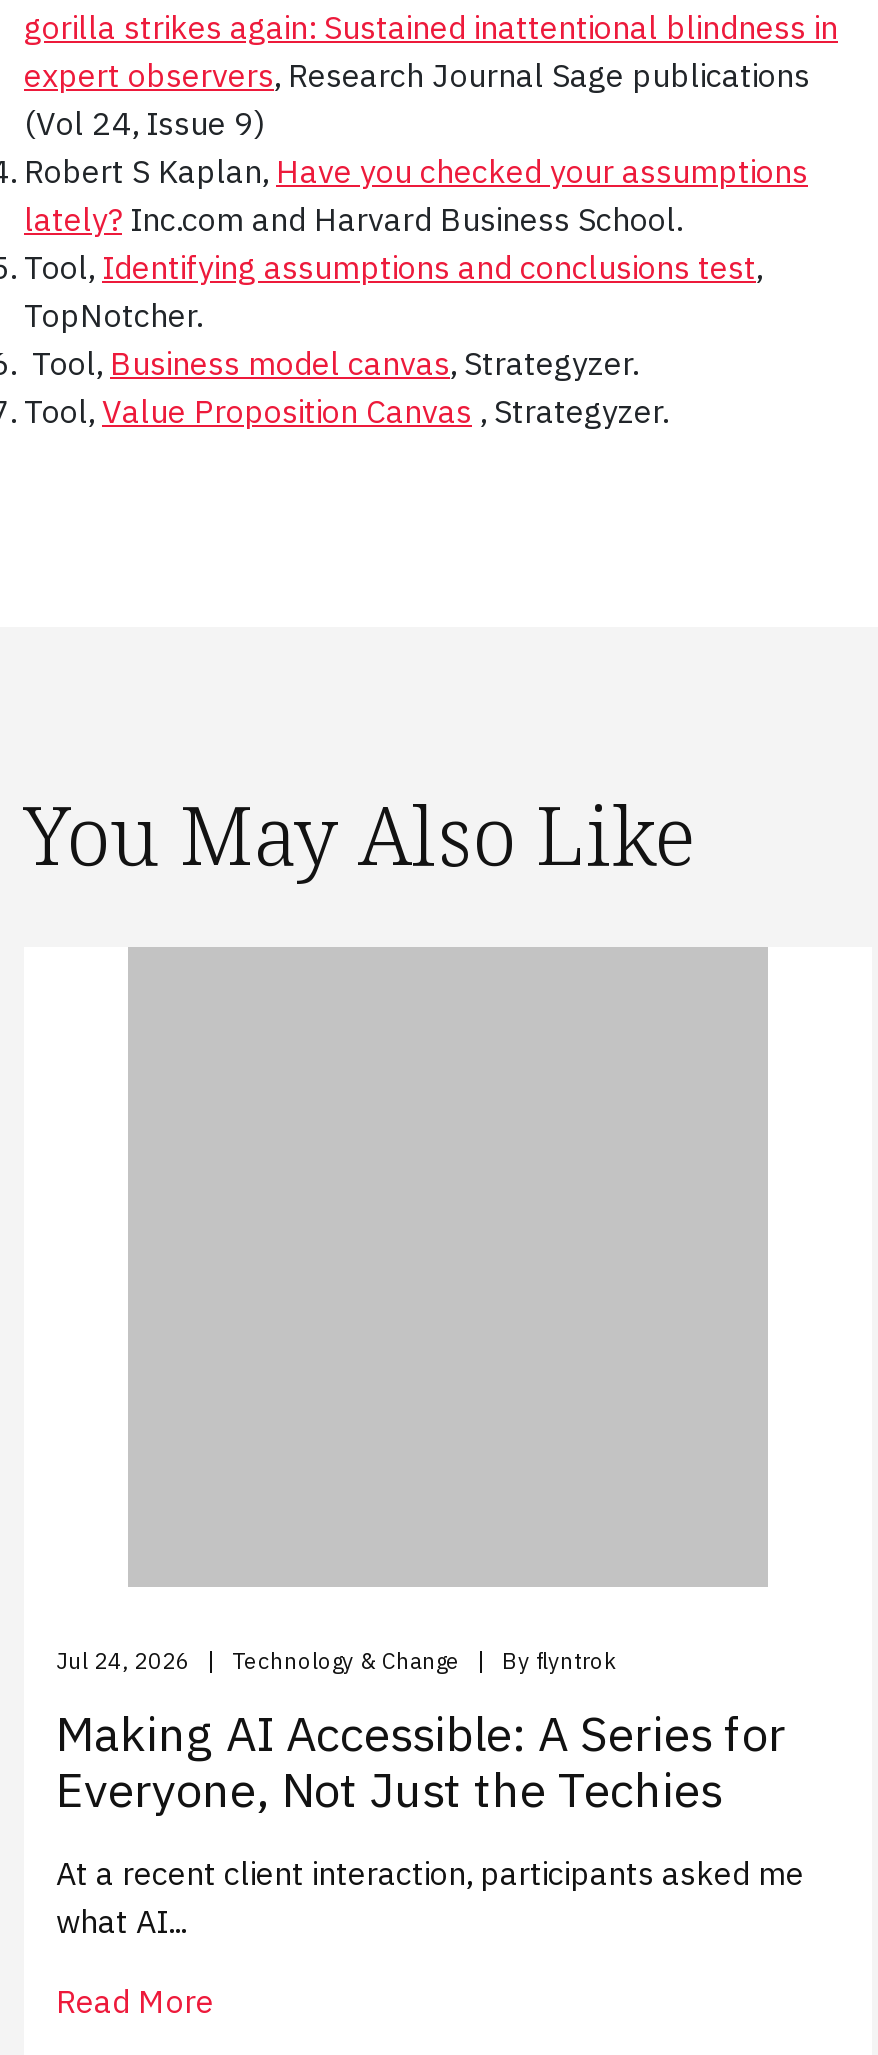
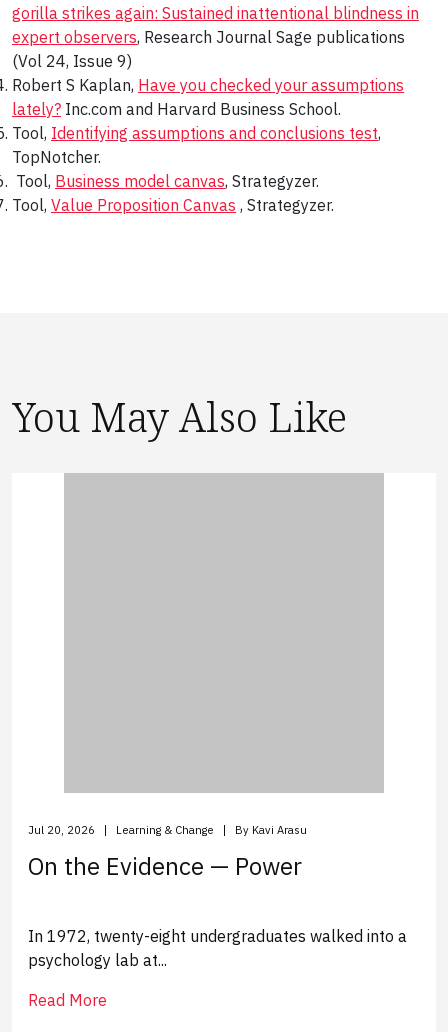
- Jul 24, 2026
- Technology & Change
- By flyntrok
- Making AI Accessible: A Series for
- Everyone, Not Just the Techies
+ Jul 20, 2026
+ Learning & Change
+ By Kavi Arasu
+ On the Evidence — Power

- At a recent client interaction, participants asked me
- what AI...
+ In 1972, twenty-eight undergraduates walked into a
+ psychology lab at...
